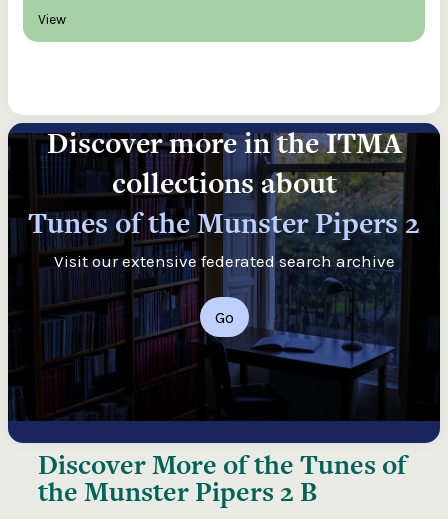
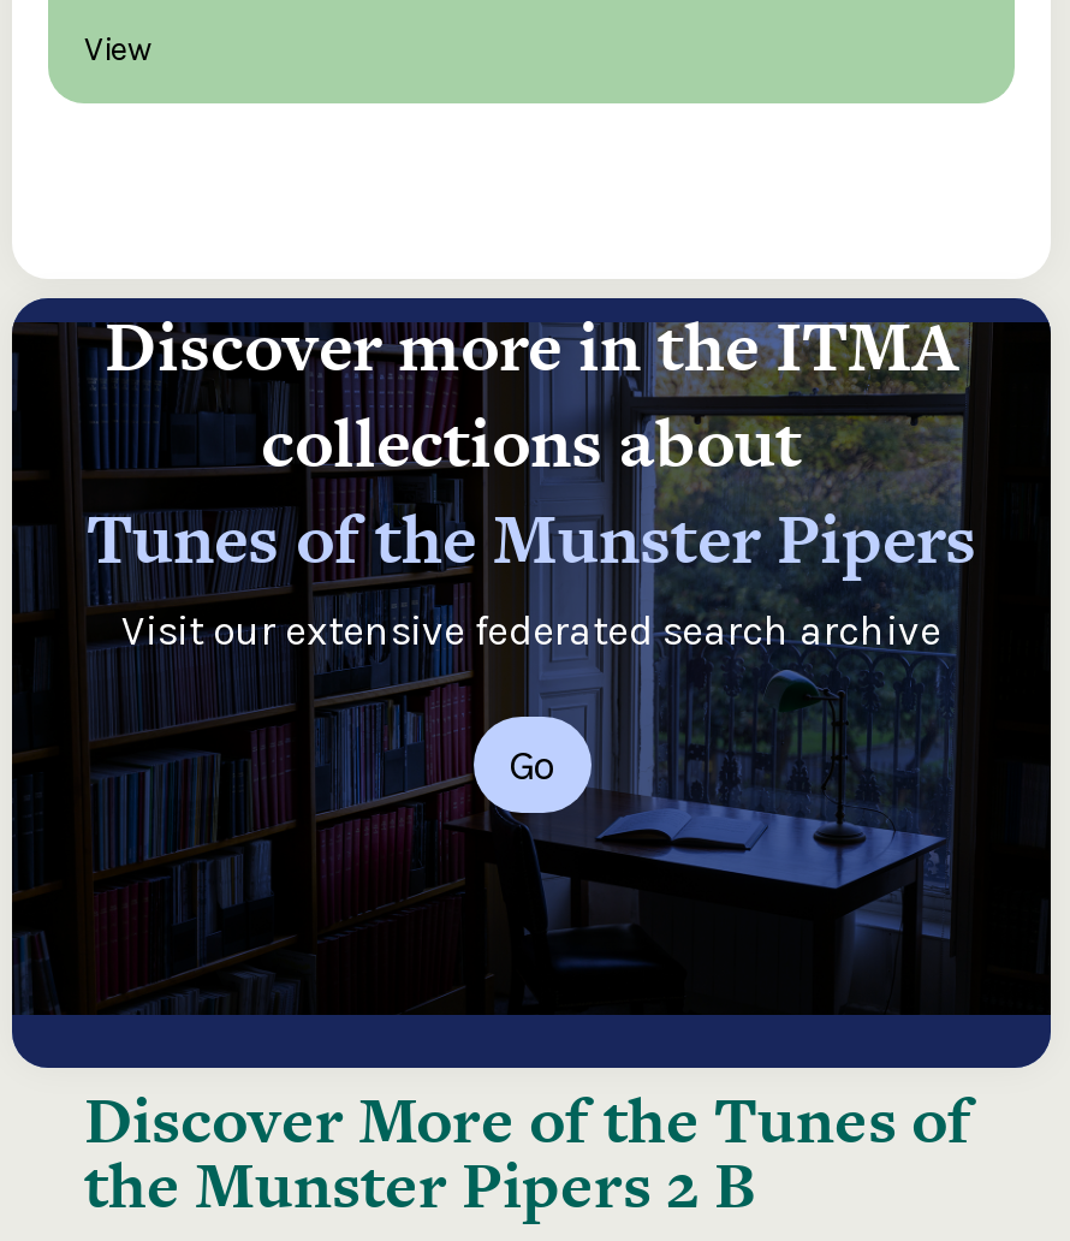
- Tunes of the Munster Pipers 2
+ Tunes of the Munster Pipers
